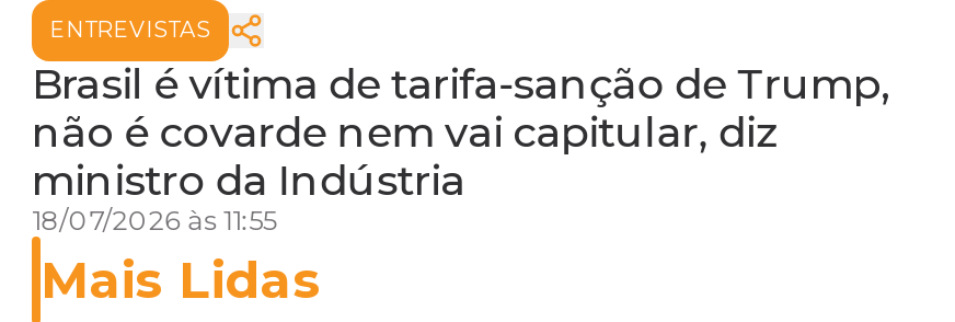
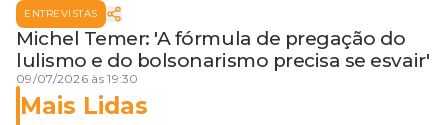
- Brasil é vítima de tarifa-sanção de Trump,
- não é covarde nem vai capitular, diz
- ministro da Indústria
- 18/07/2026 às 11:55
+ Michel Temer: 'A fórmula de pregação do
+ lulismo e do bolsonarismo precisa se esvair'
+ 09/07/2026 às 19:30
